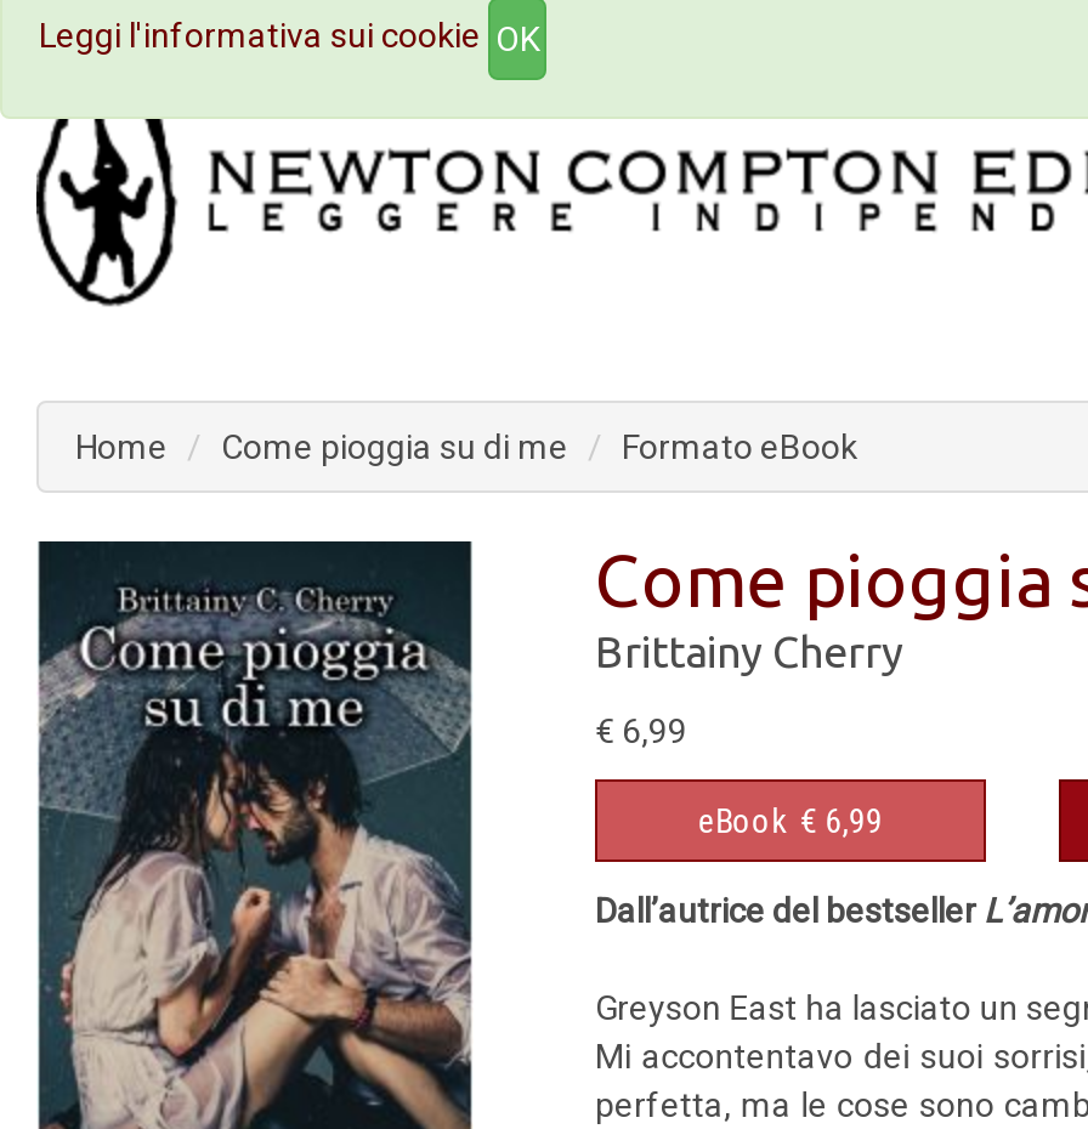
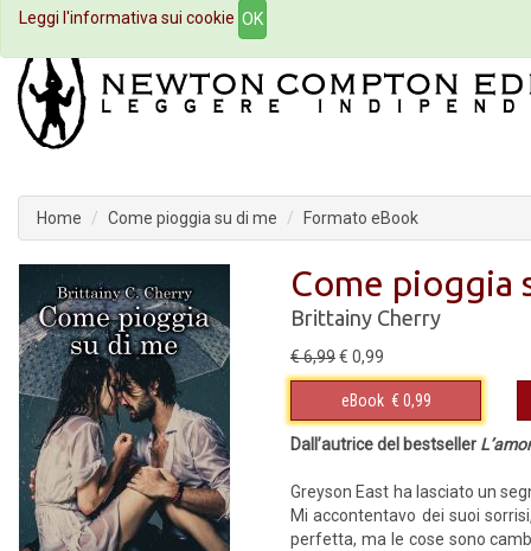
- € 6,99
+ € 6,99 € 0,99

- eBook € 6,99
+ eBook € 0,99
